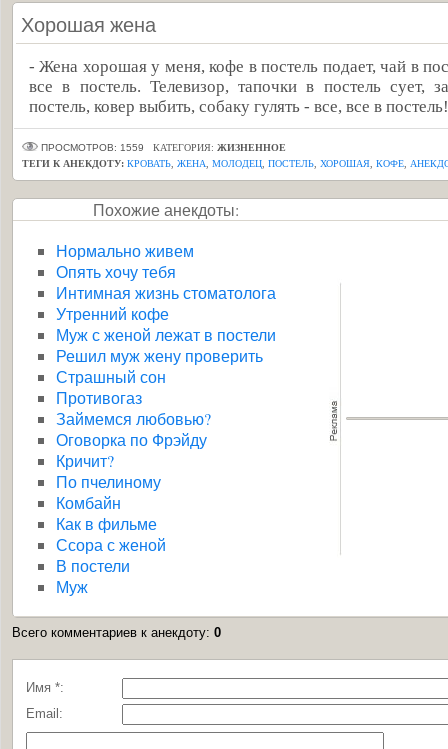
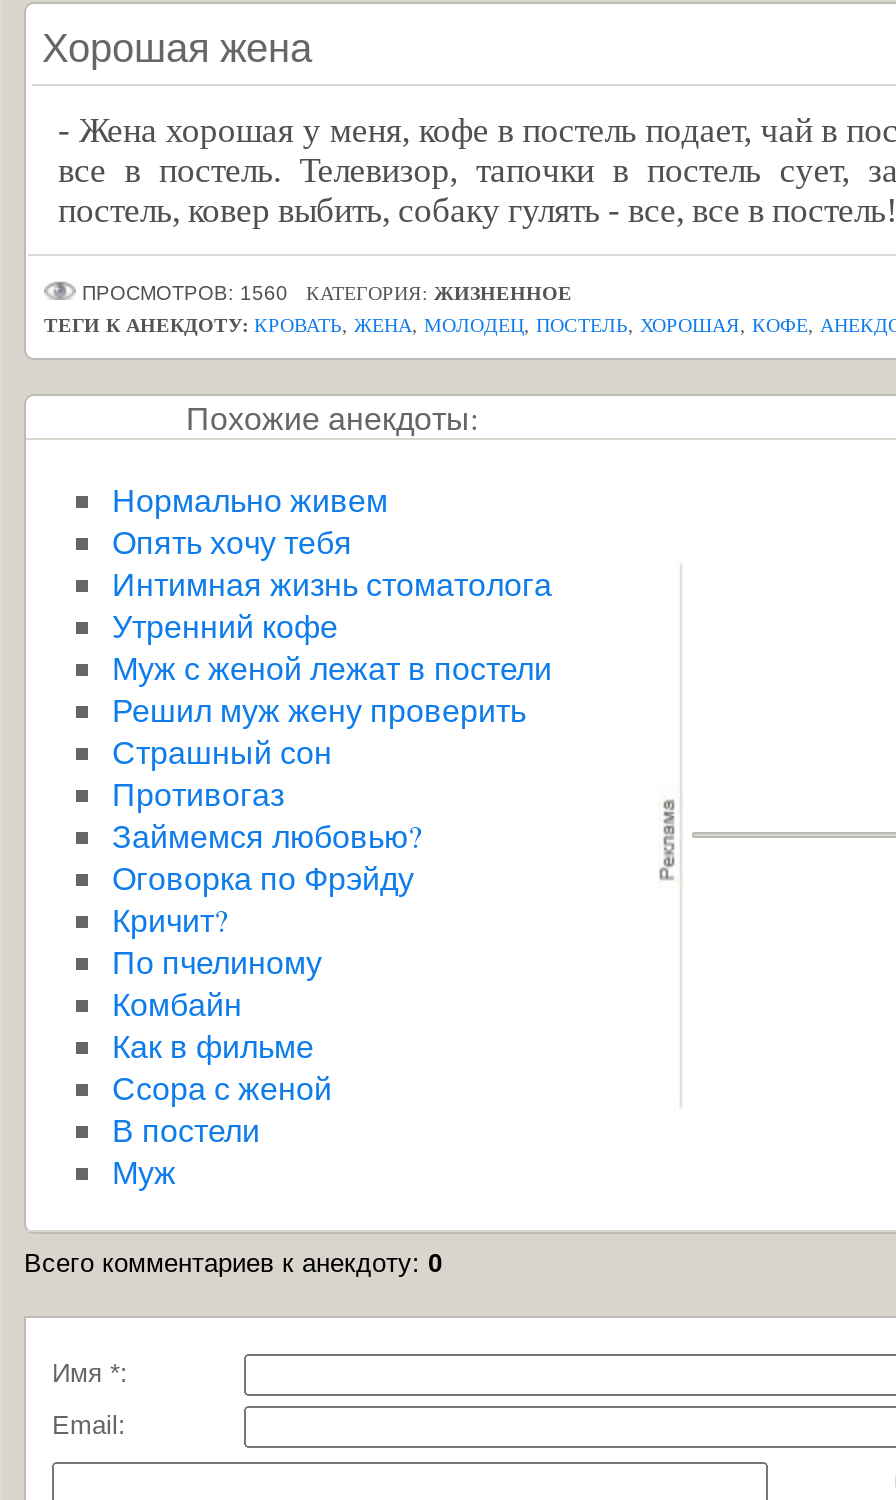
- ПРОСМОТРОВ: 1559 КАТЕГОРИЯ: ЖИЗНЕННОЕ
+ ПРОСМОТРОВ: 1560 КАТЕГОРИЯ: ЖИЗНЕННОЕ
